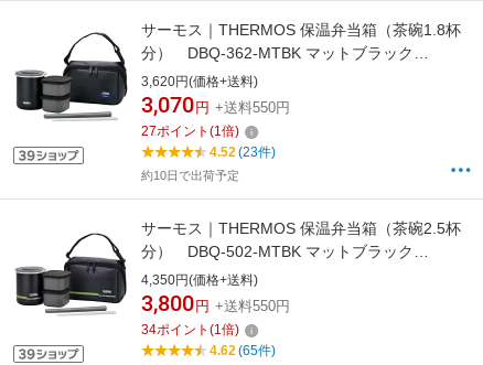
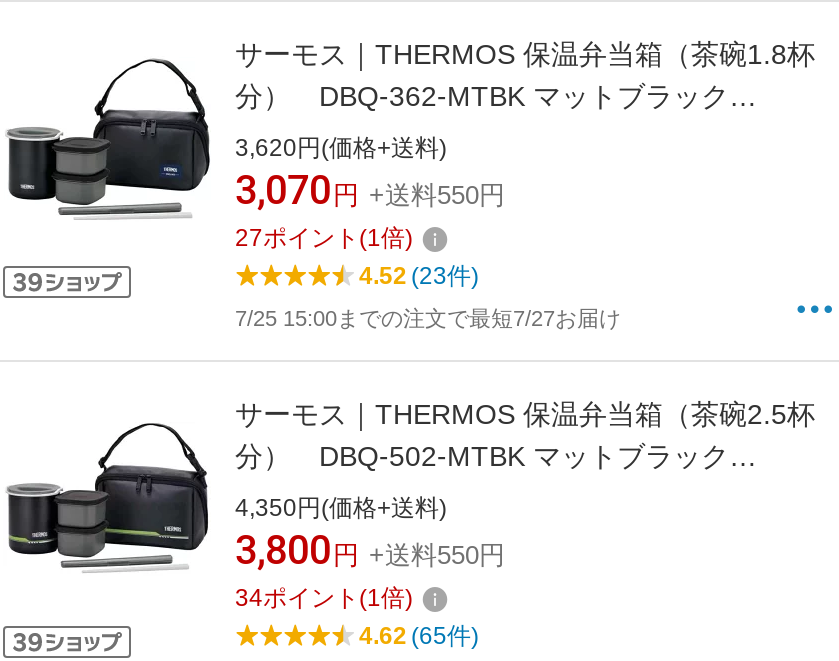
- 約10日で出荷予定
+ 7/25 15:00までの注文で最短7/27お届け
